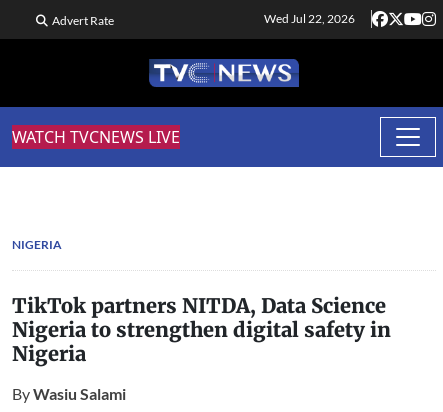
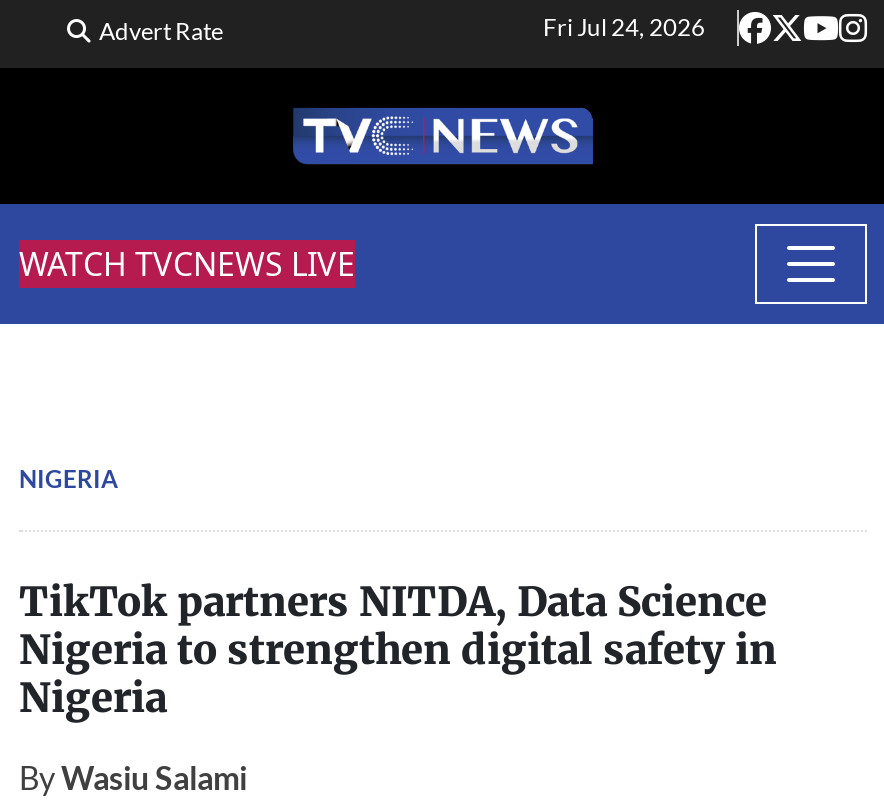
- Wed Jul 22, 2026
+ Fri Jul 24, 2026
